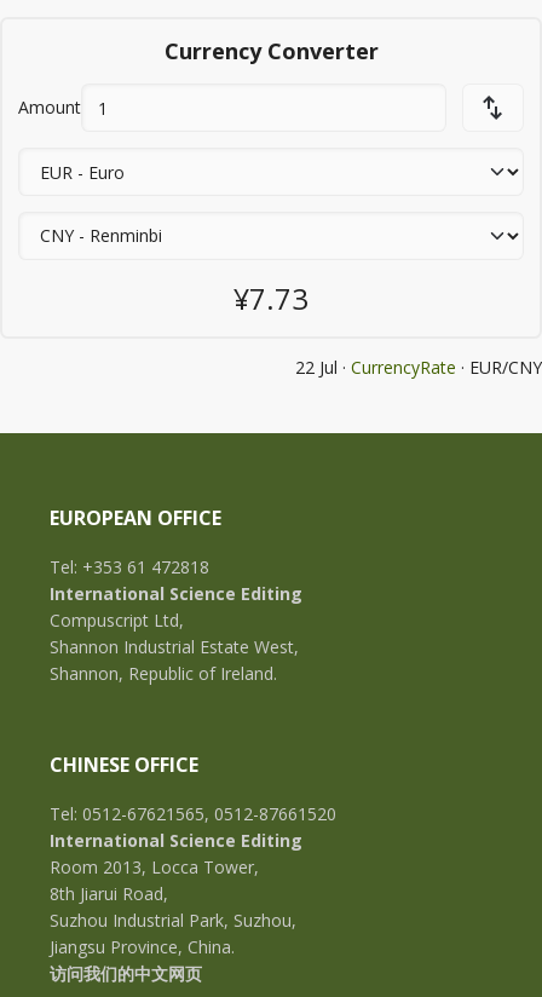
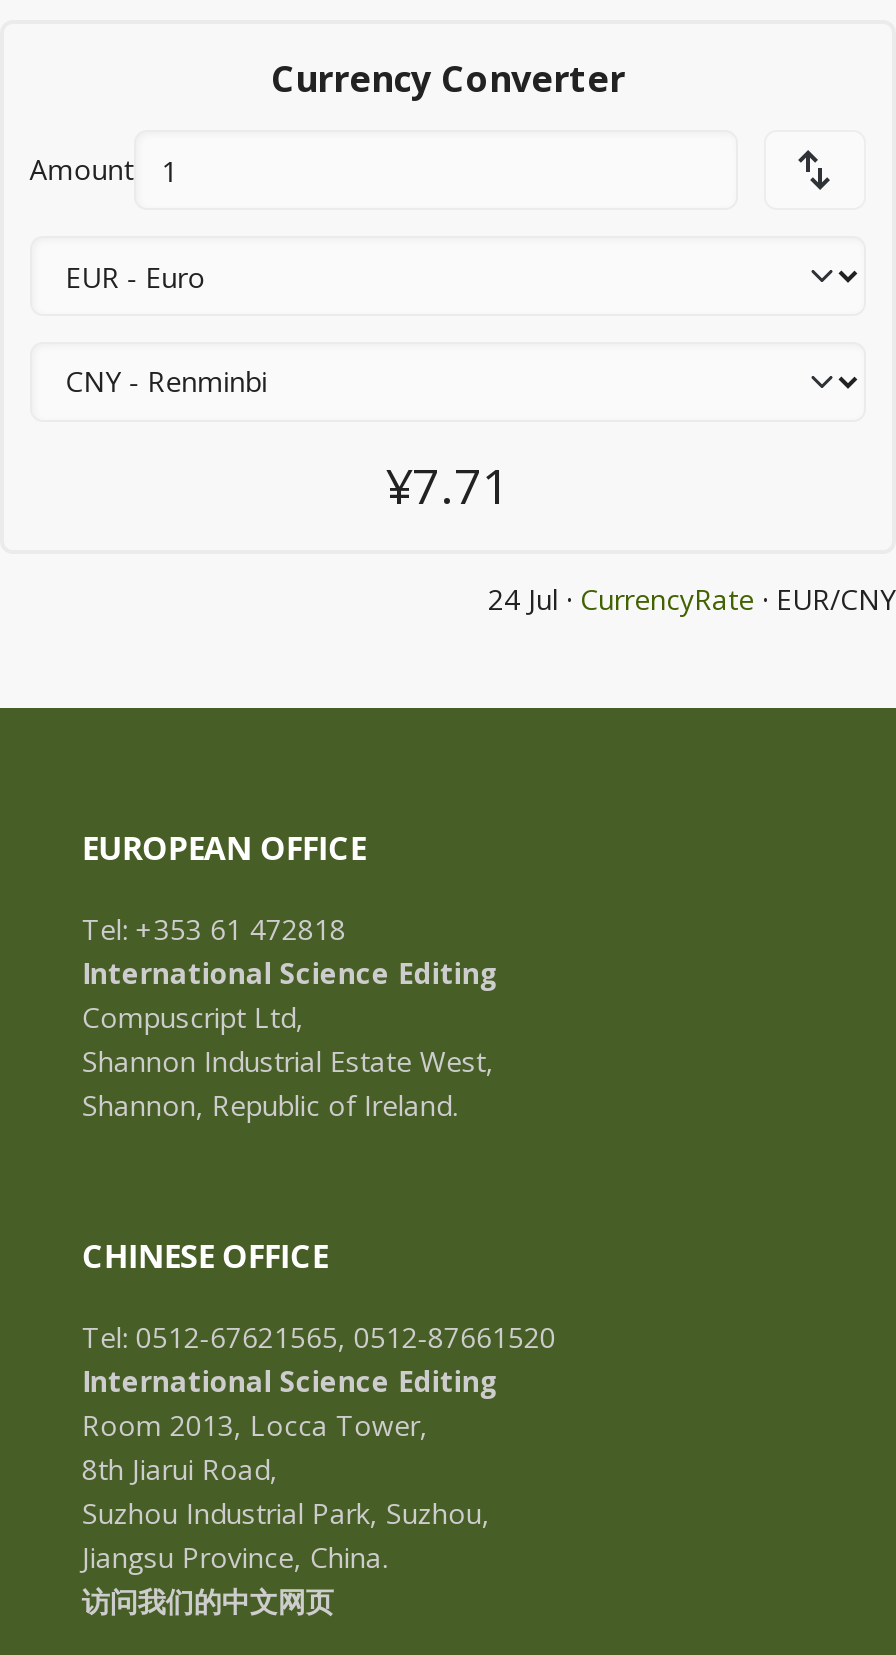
- ¥7.73
+ ¥7.71

- 22 Jul · CurrencyRate · EUR/CNY
+ 24 Jul · CurrencyRate · EUR/CNY
